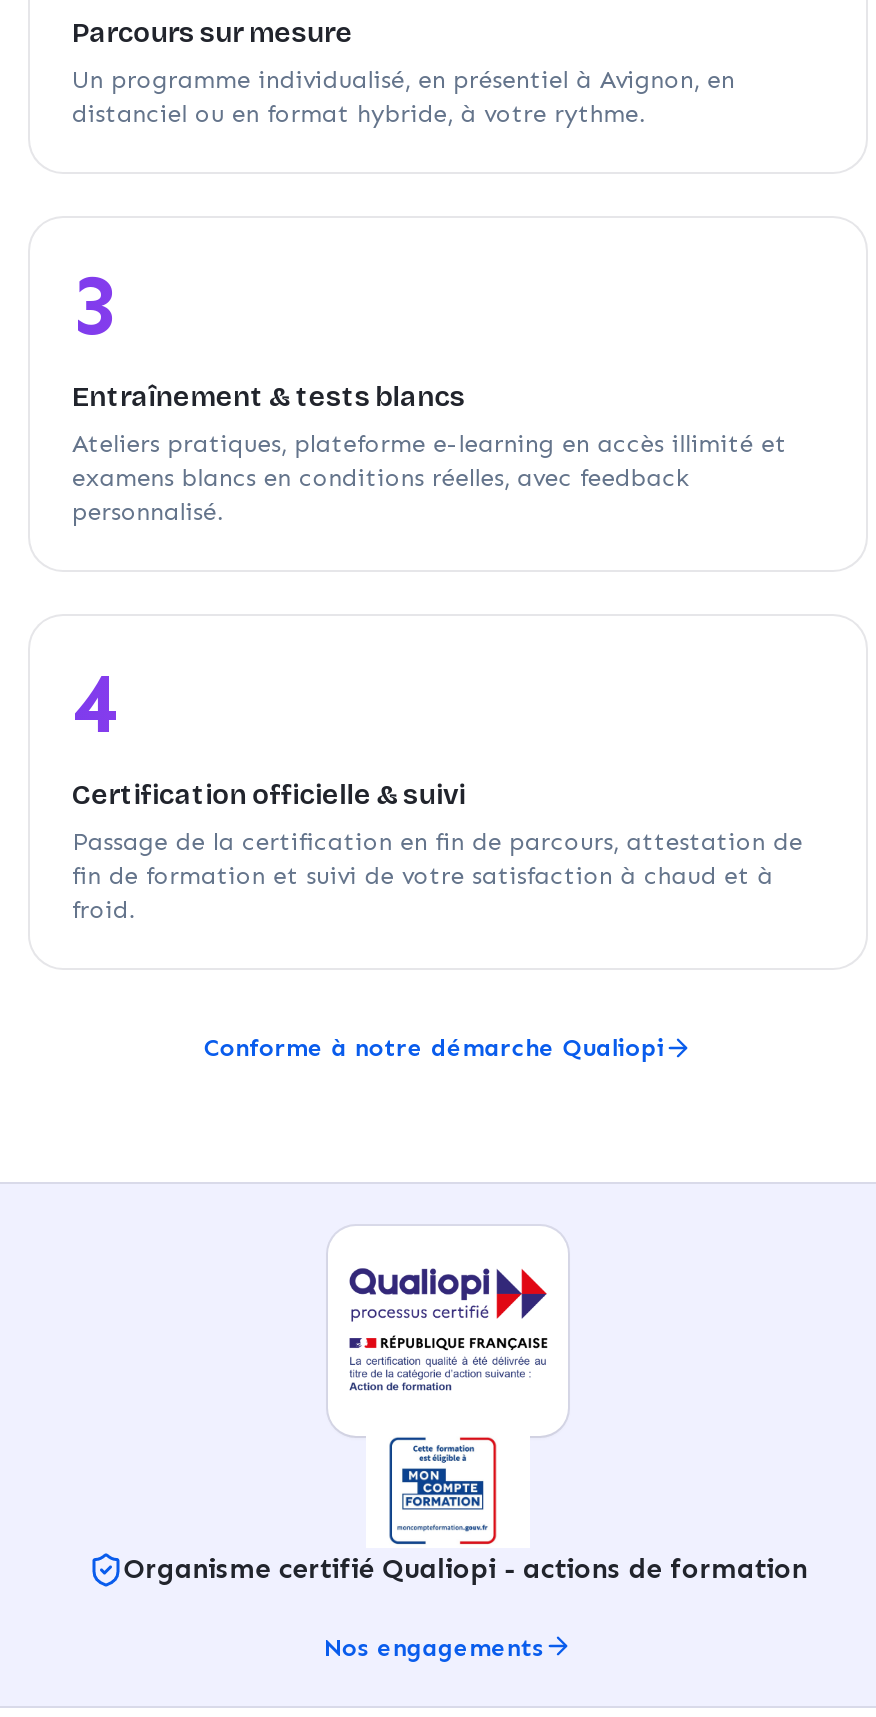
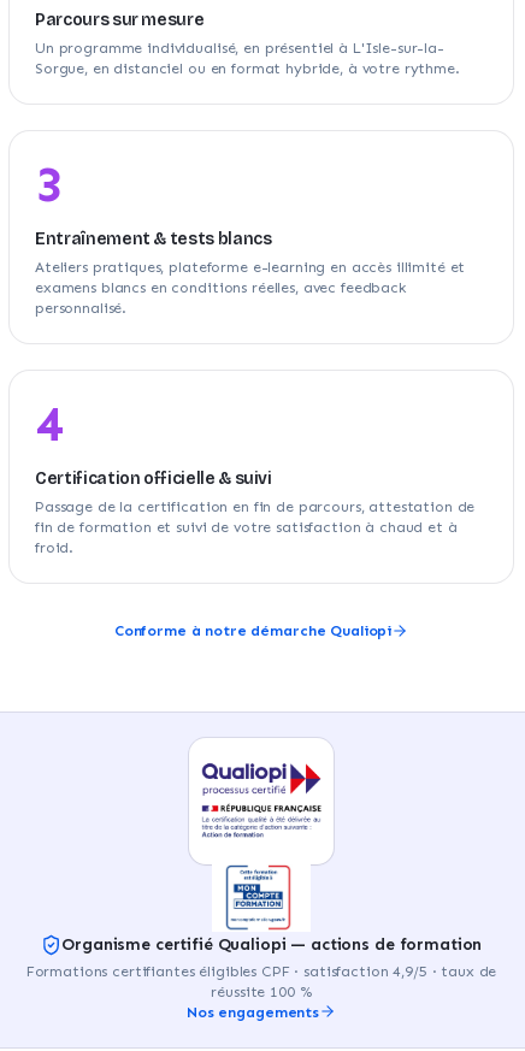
- Un programme individualisé, en présentiel à Avignon, en
- distanciel ou en format hybride, à votre rythme.
+ Un programme individualisé, en présentiel à L'Isle-sur-la-
+ Sorgue, en distanciel ou en format hybride, à votre rythme.

- Organisme certifié Qualiopi - actions de formation
+ Organisme certifié Qualiopi — actions de formation
+ Formations certifiantes éligibles CPF · satisfaction 4,9/5 · taux de
+ réussite 100 %
